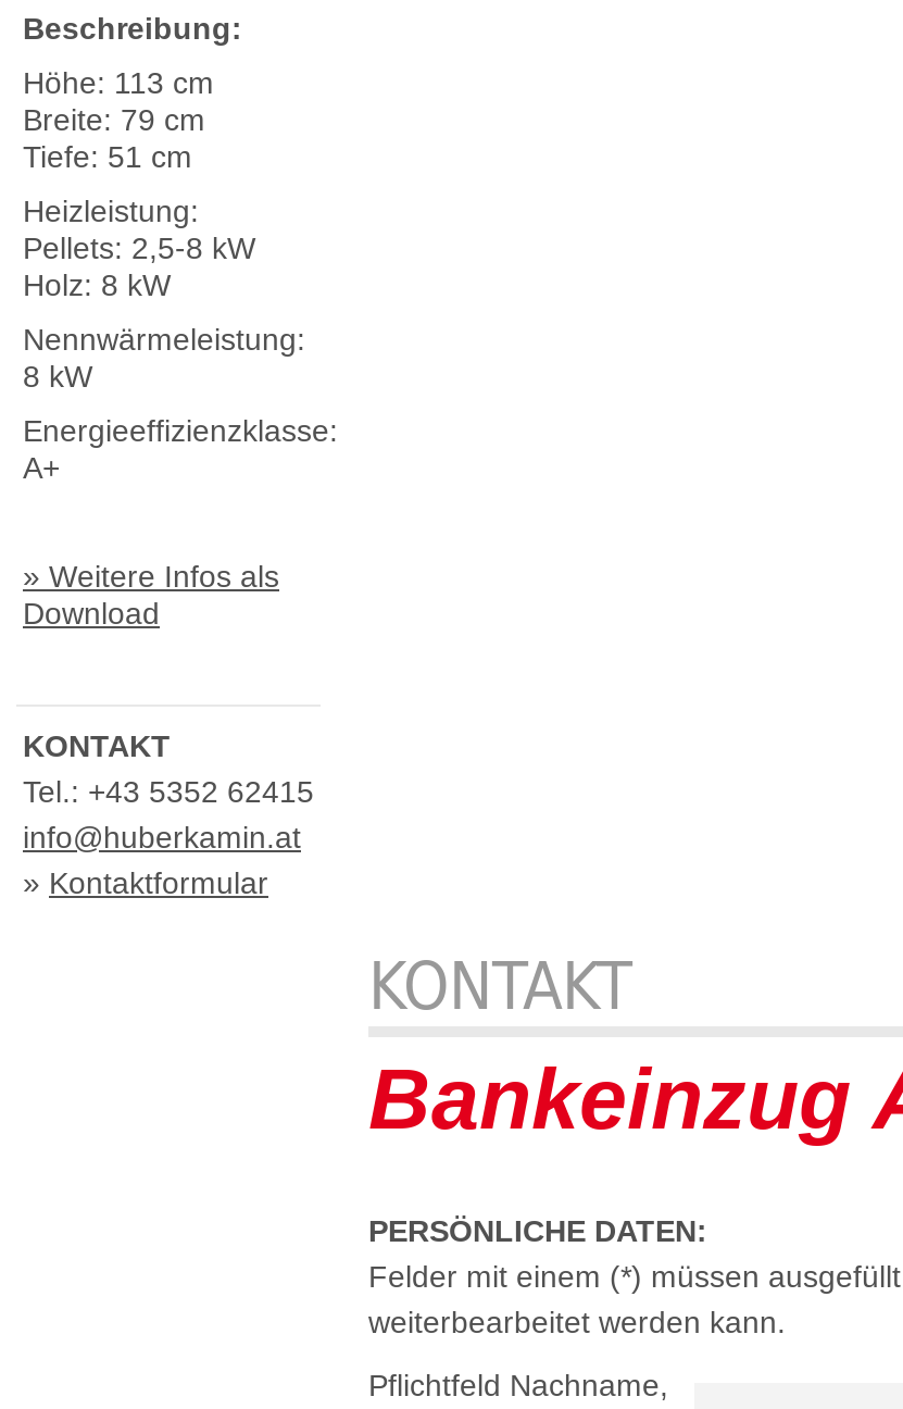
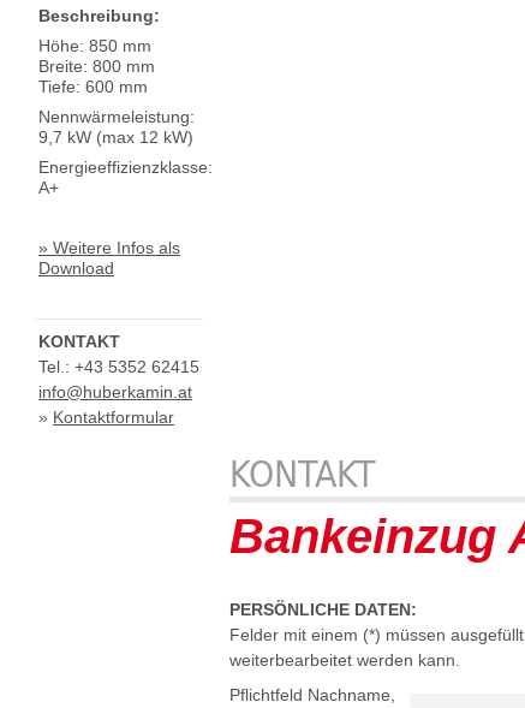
- Höhe: 113 cm
- Breite: 79 cm
- Tiefe: 51 cm
- Heizleistung:
- Pellets: 2,5-8 kW
- Holz: 8 kW
+ Höhe: 850 mm
+ Breite: 800 mm
+ Tiefe: 600 mm

- 8 kW
+ 9,7 kW (max 12 kW)
